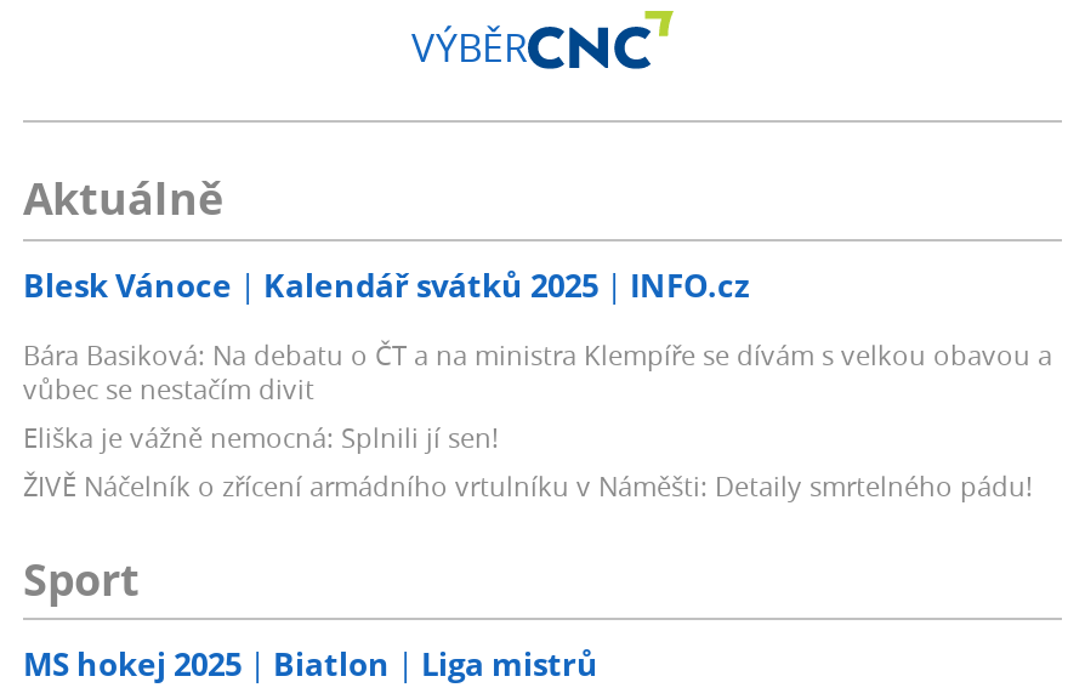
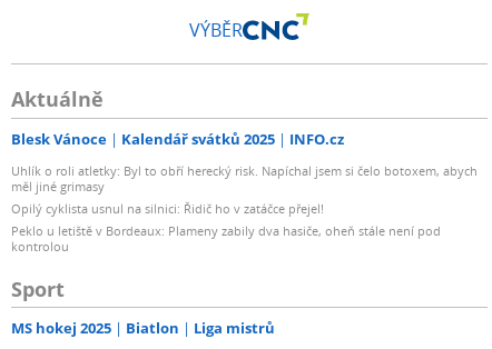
- Bára Basiková: Na debatu o ČT a na ministra Klempíře se dívám s velkou obavou a
- vůbec se nestačím divit
- Eliška je vážně nemocná: Splnili jí sen!
- ŽIVĚ Náčelník o zřícení armádního vrtulníku v Náměšti: Detaily smrtelného pádu!
+ Uhlík o roli atletky: Byl to obří herecký risk. Napíchal jsem si čelo botoxem, abych
+ měl jiné grimasy
+ Opilý cyklista usnul na silnici: Řidič ho v zatáčce přejel!
+ Peklo u letiště v Bordeaux: Plameny zabily dva hasiče, oheň stále není pod
+ kontrolou
